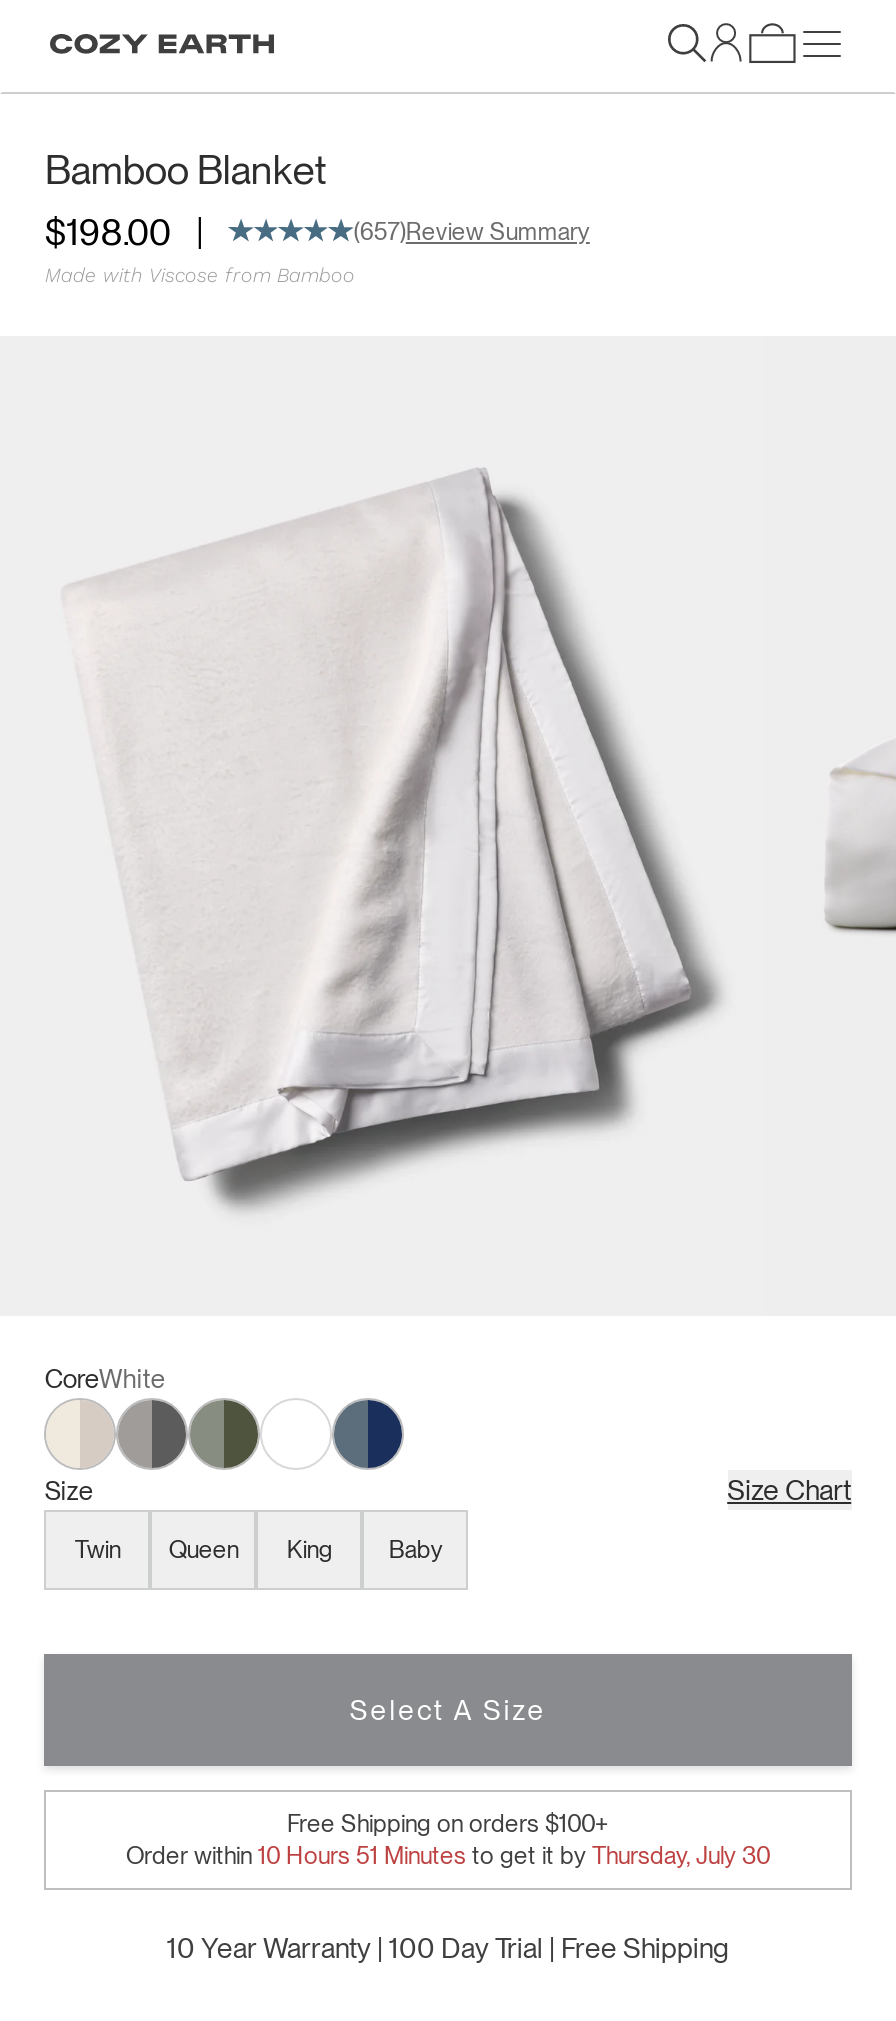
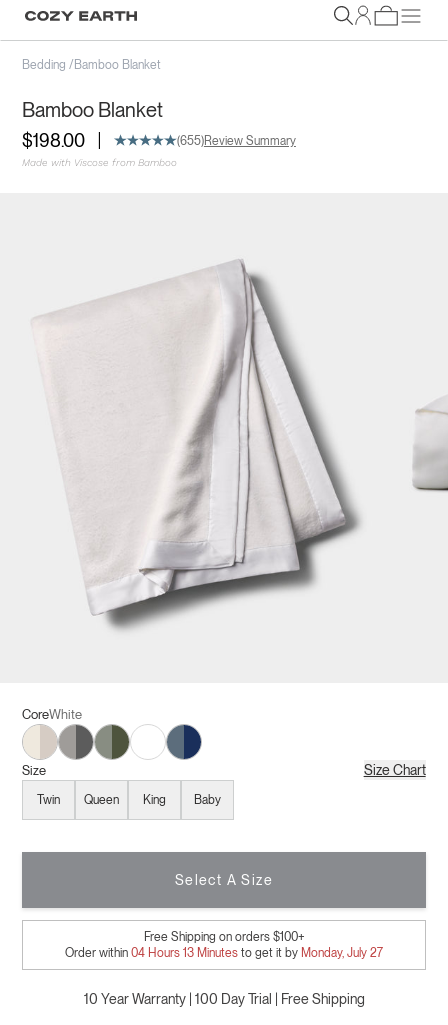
+ Bedding /Bamboo Blanket

- (657)Review Summary
+ (655)Review Summary

- Order within 10 Hours 51 Minutes to get it by Thursday, July 30
+ Order within 04 Hours 13 Minutes to get it by Monday, July 27
